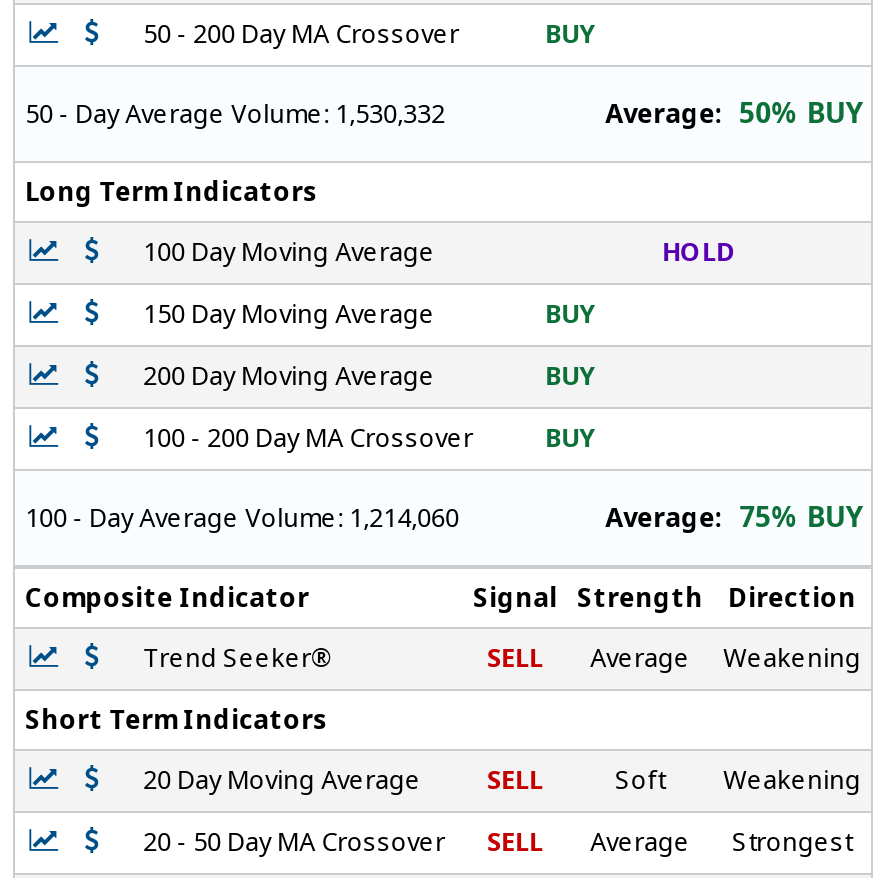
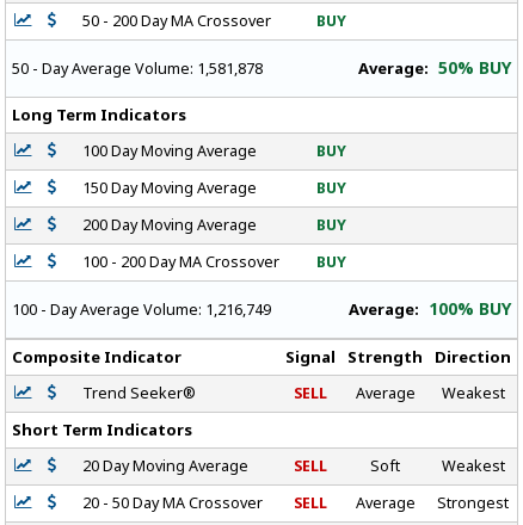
- 50 - Day Average Volume: 1,530,332
+ 50 - Day Average Volume: 1,581,878

- HOLD
+ BUY

- 100 - Day Average Volume: 1,214,060
+ 100 - Day Average Volume: 1,216,749

- Average: 75% BUY
+ Average: 100% BUY

- Weakening
+ Weakest

- Weakening
+ Weakest
